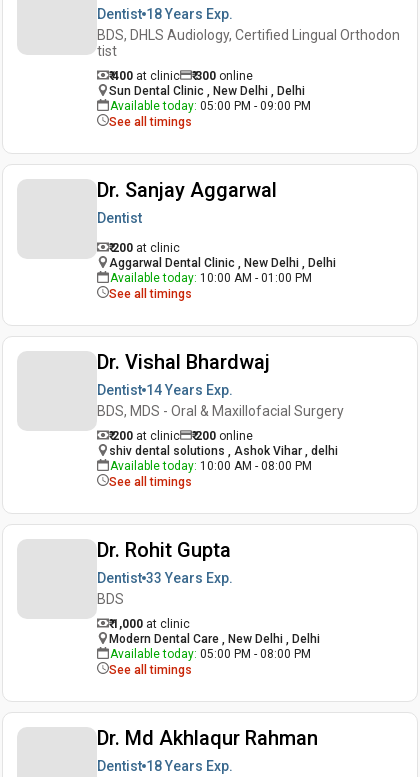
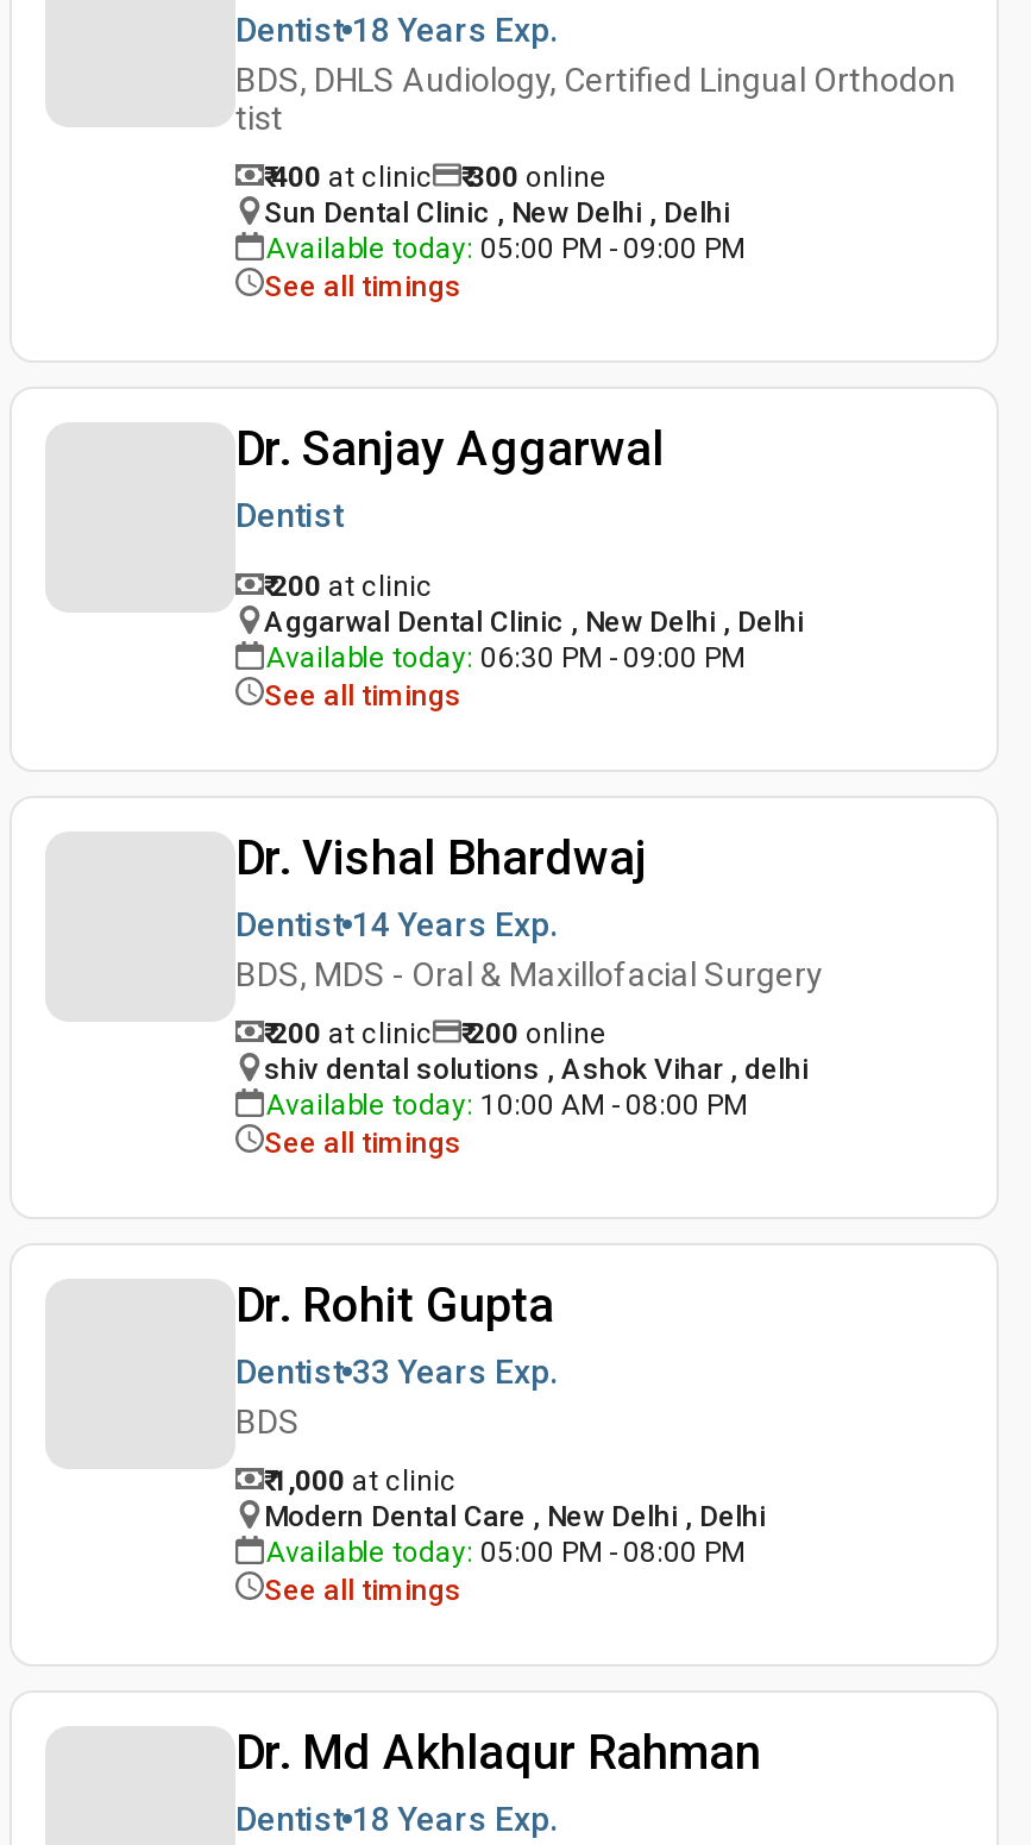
- Available today: 10:00 AM - 01:00 PM
+ Available today: 06:30 PM - 09:00 PM
